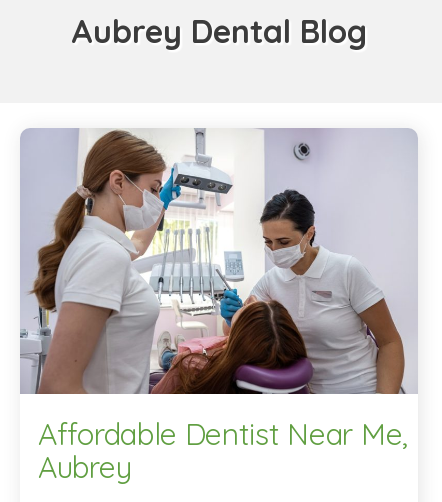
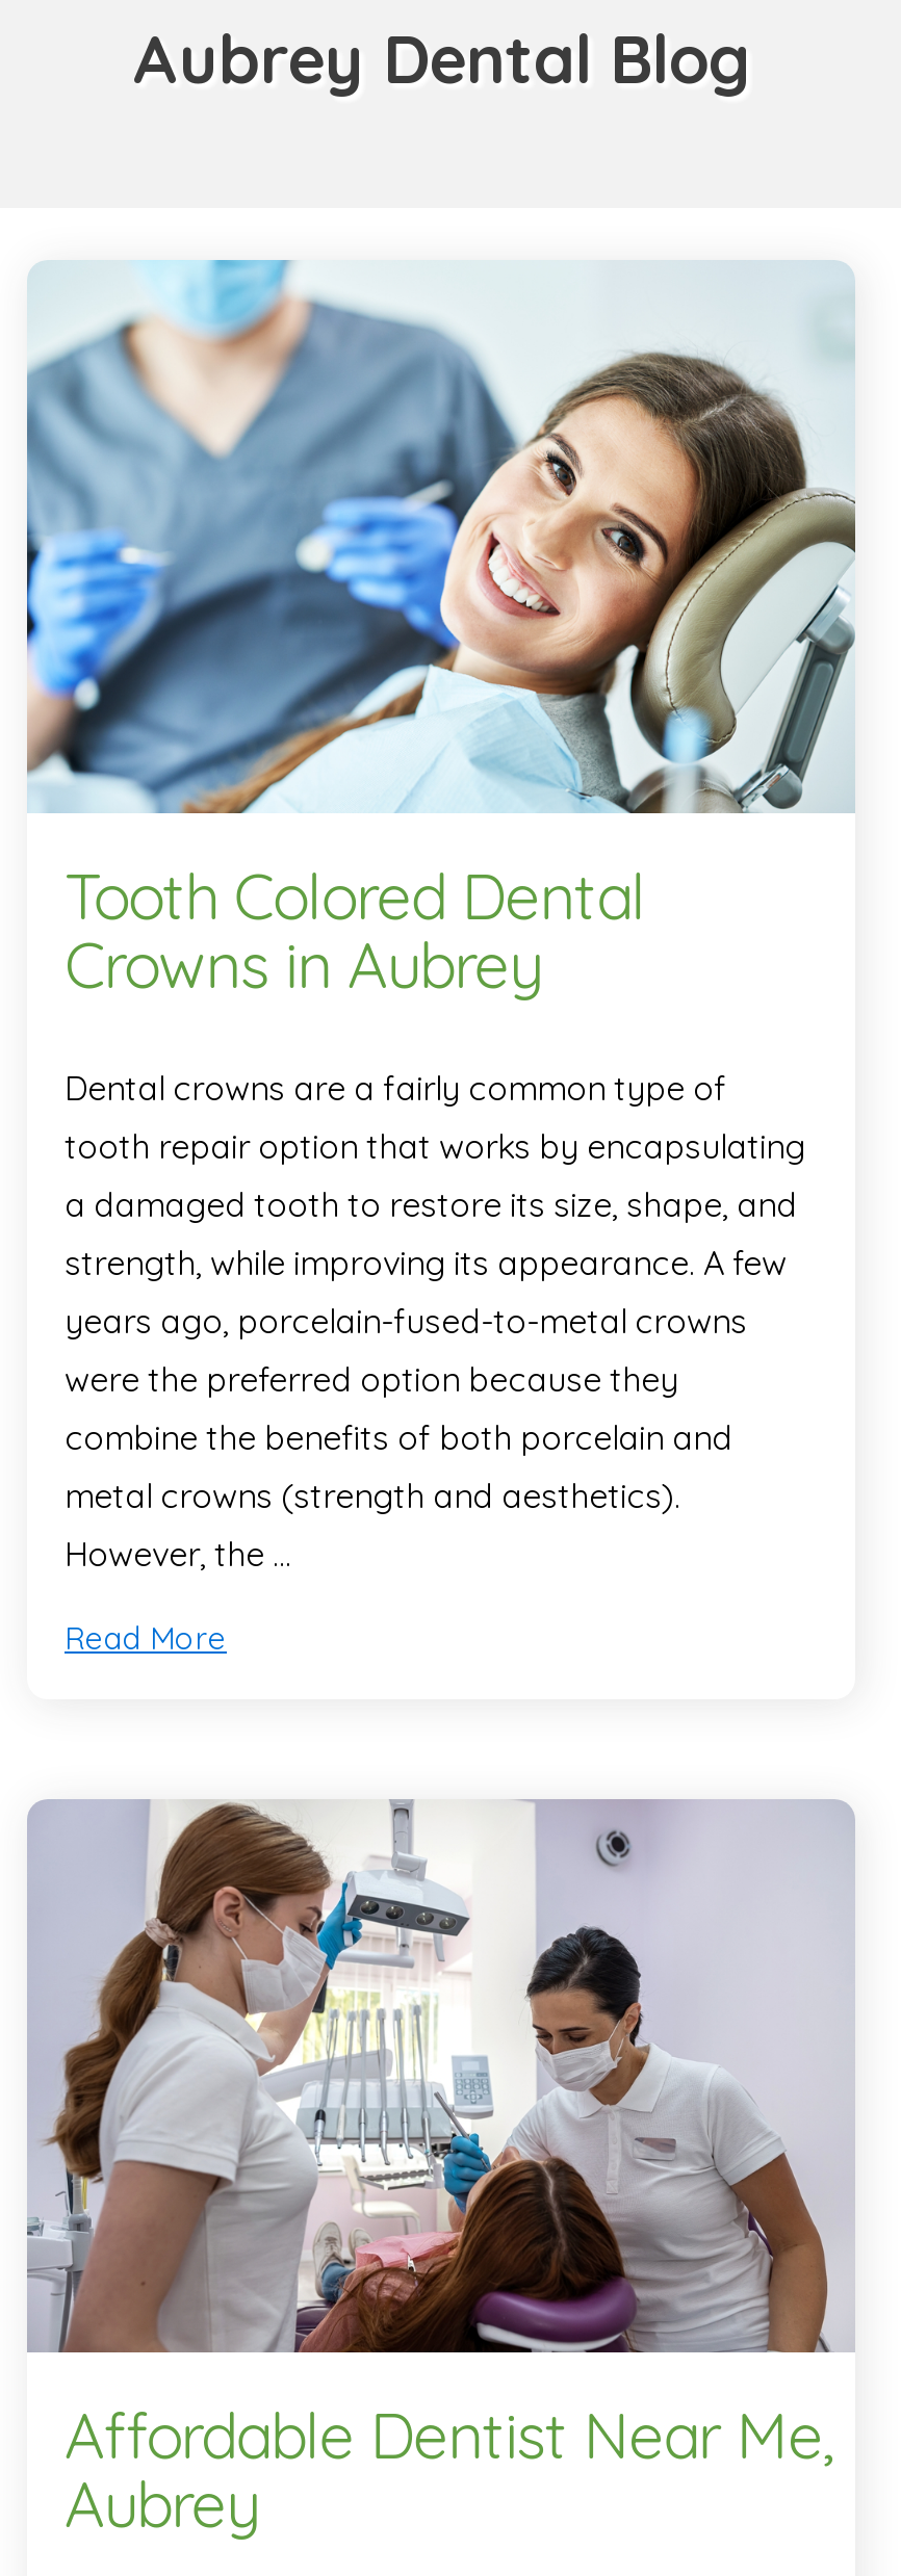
+ [image]
+ Tooth Colored Dental
+ Crowns in Aubrey
+ Dental crowns are a fairly common type of
+ tooth repair option that works by encapsulating
+ a damaged tooth to restore its size, shape, and
+ strength, while improving its appearance. A few
+ years ago, porcelain-fused-to-metal crowns
+ were the preferred option because they
+ combine the benefits of both porcelain and
+ metal crowns (strength and aesthetics).
+ However, the …
+ Read More
